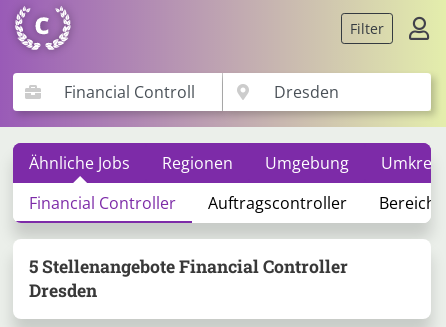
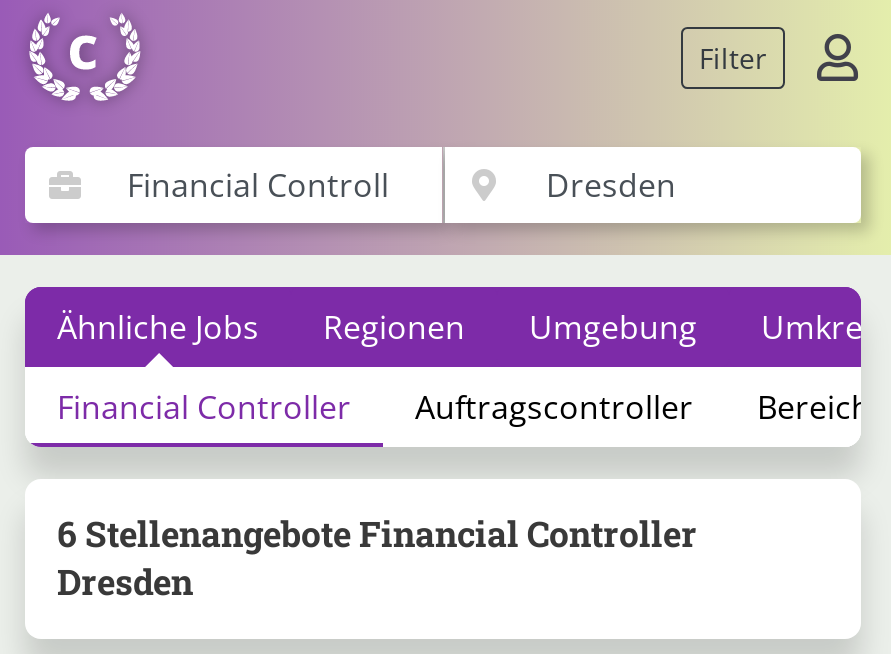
- 5 Stellenangebote Financial Controller
+ 6 Stellenangebote Financial Controller
